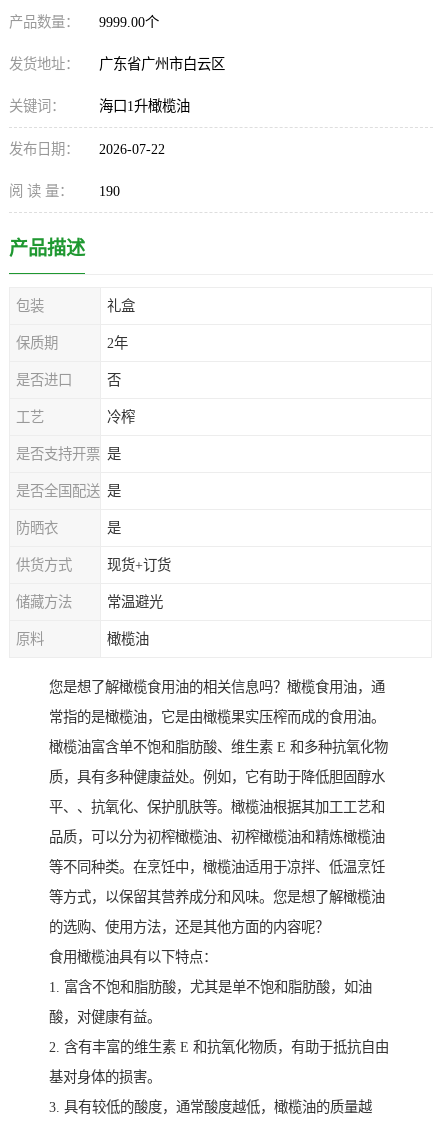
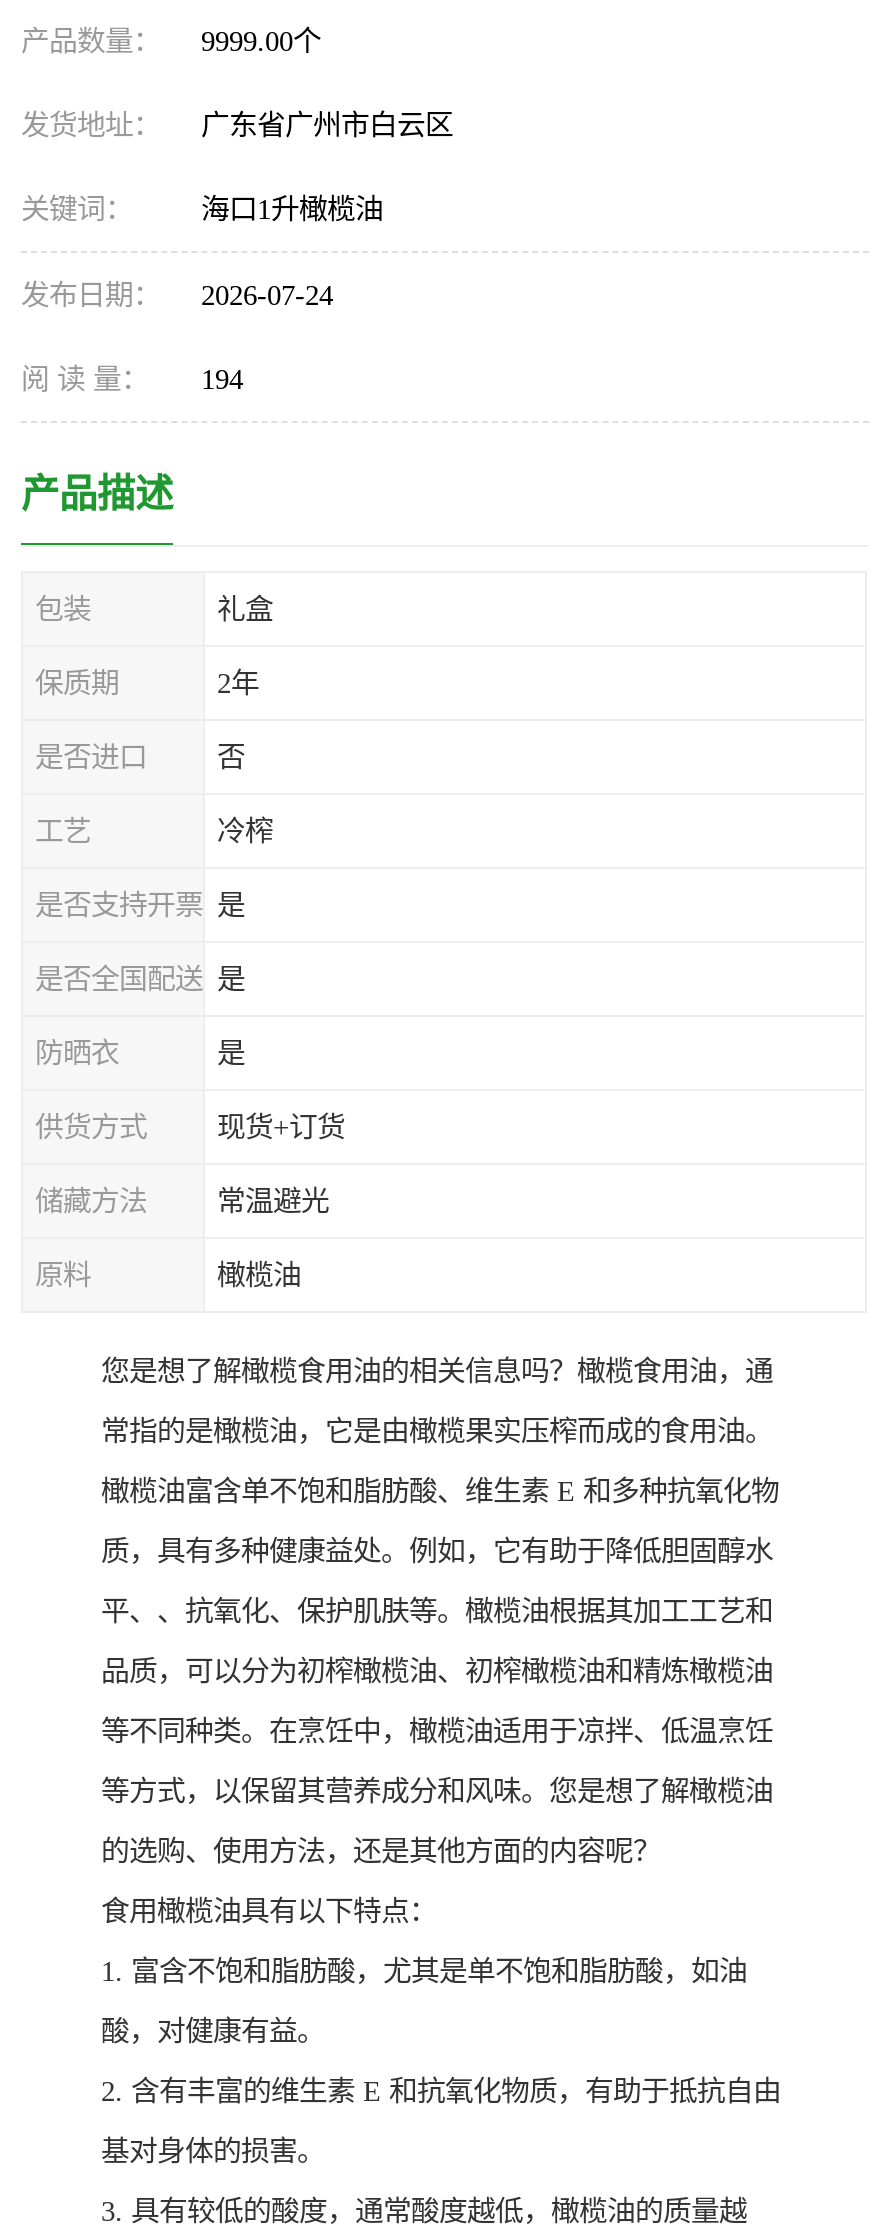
- 发布日期： 2026-07-22
+ 发布日期： 2026-07-24

- 阅 读 量： 190
+ 阅 读 量： 194
